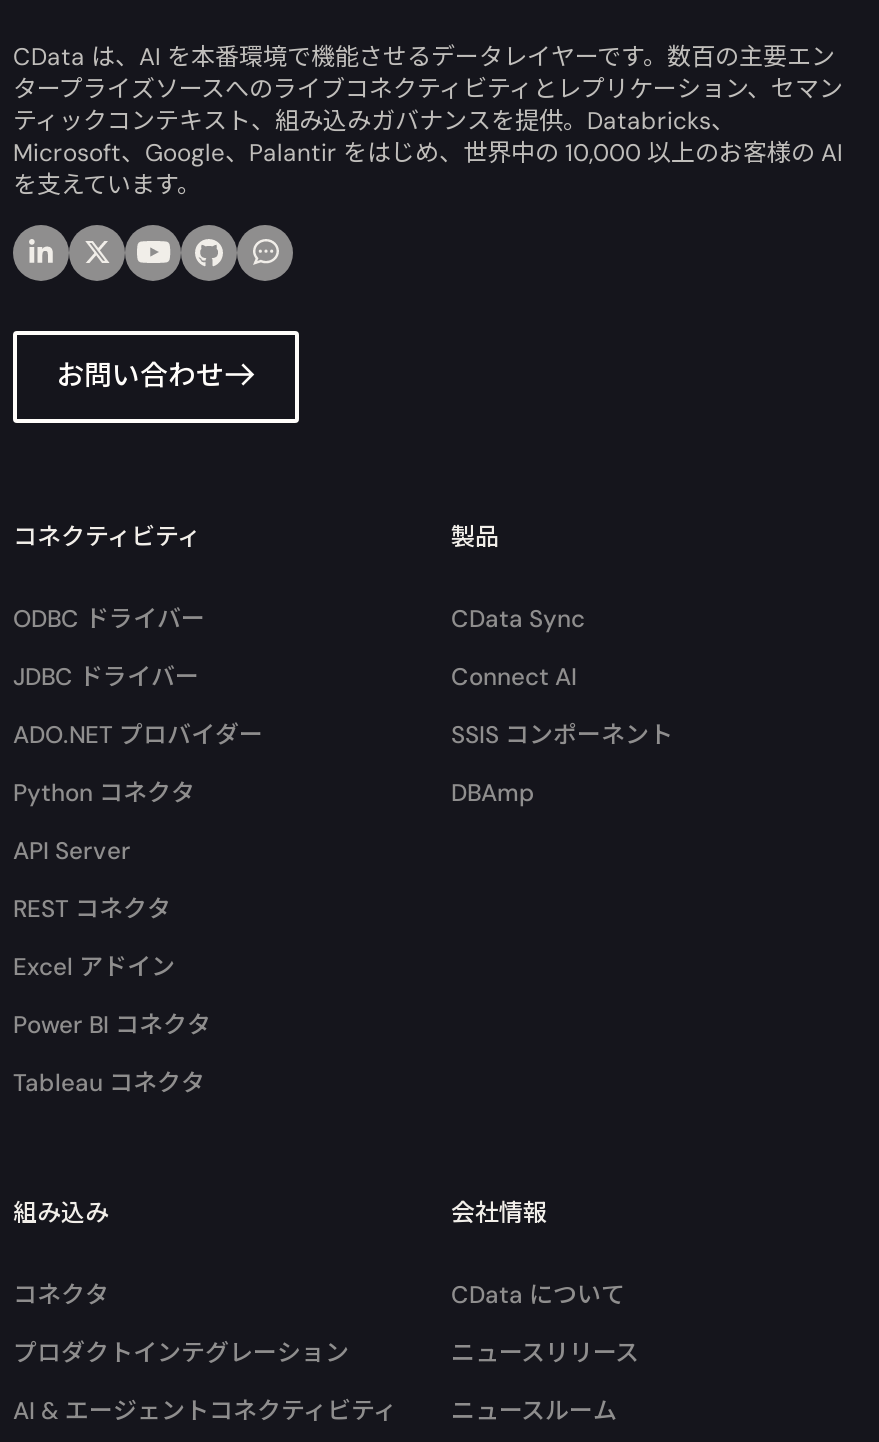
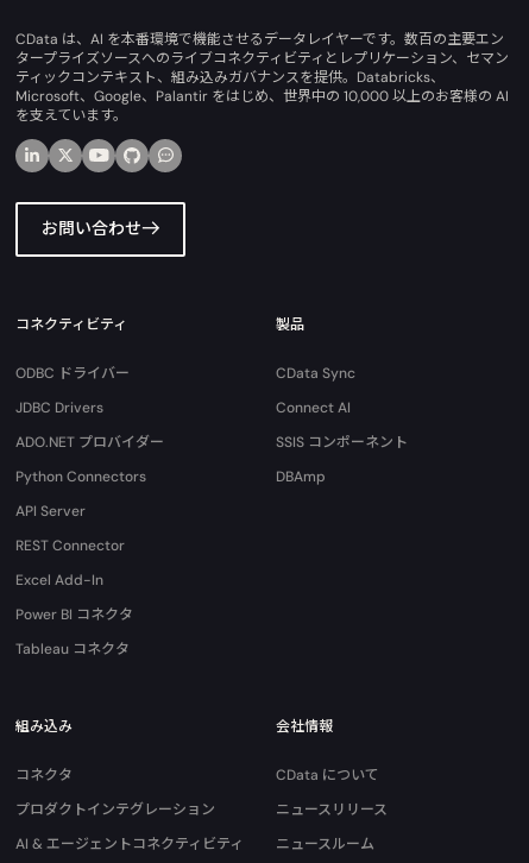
- JDBC ドライバー
+ JDBC Drivers

- Python コネクタ
+ Python Connectors

- REST コネクタ
+ REST Connector

- Excel アドイン
+ Excel Add-In
